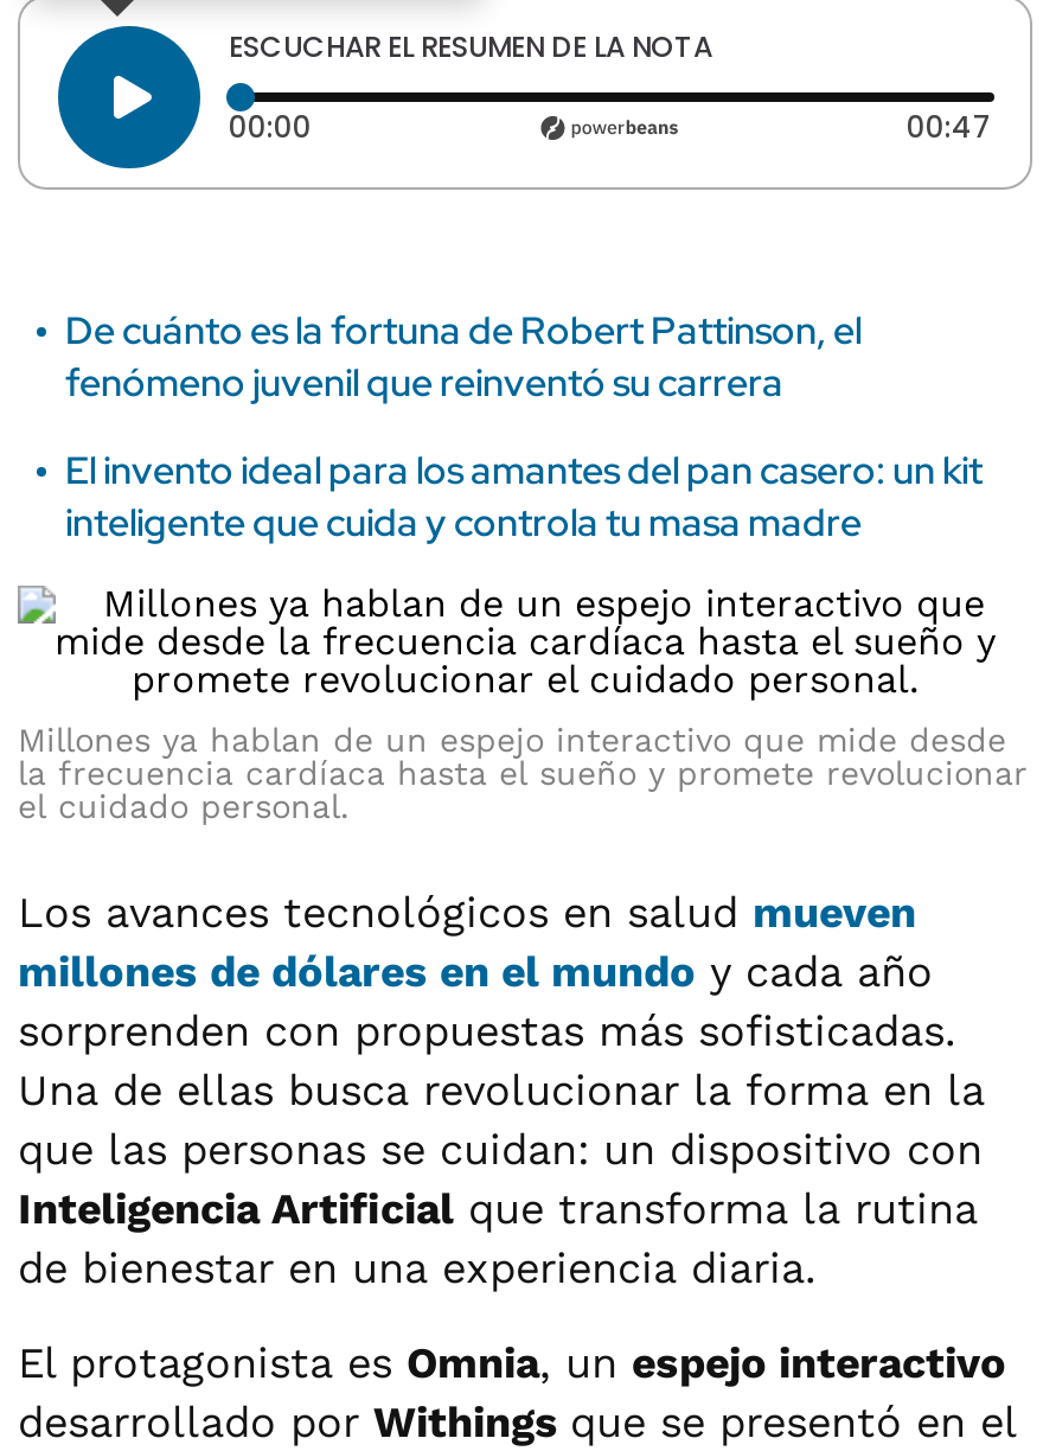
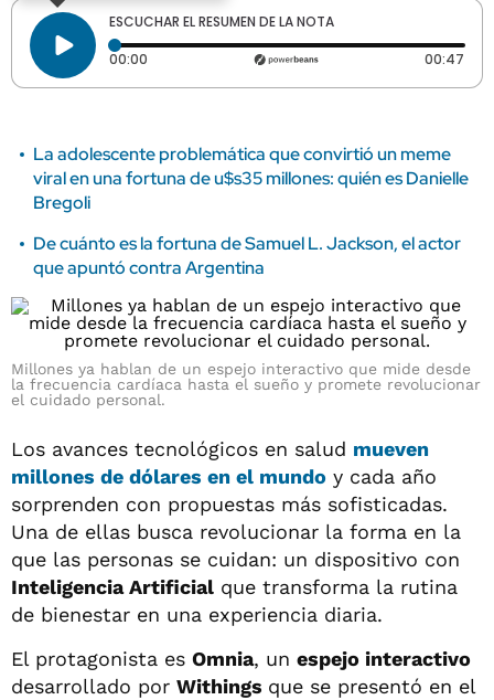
- De cuánto es la fortuna de Robert Pattinson, el
- fenómeno juvenil que reinventó su carrera
+ La adolescente problemática que convirtió un meme
+ viral en una fortuna de u$s35 millones: quién es Danielle
+ Bregoli

- El invento ideal para los amantes del pan casero: un kit
- inteligente que cuida y controla tu masa madre
+ De cuánto es la fortuna de Samuel L. Jackson, el actor
+ que apuntó contra Argentina
